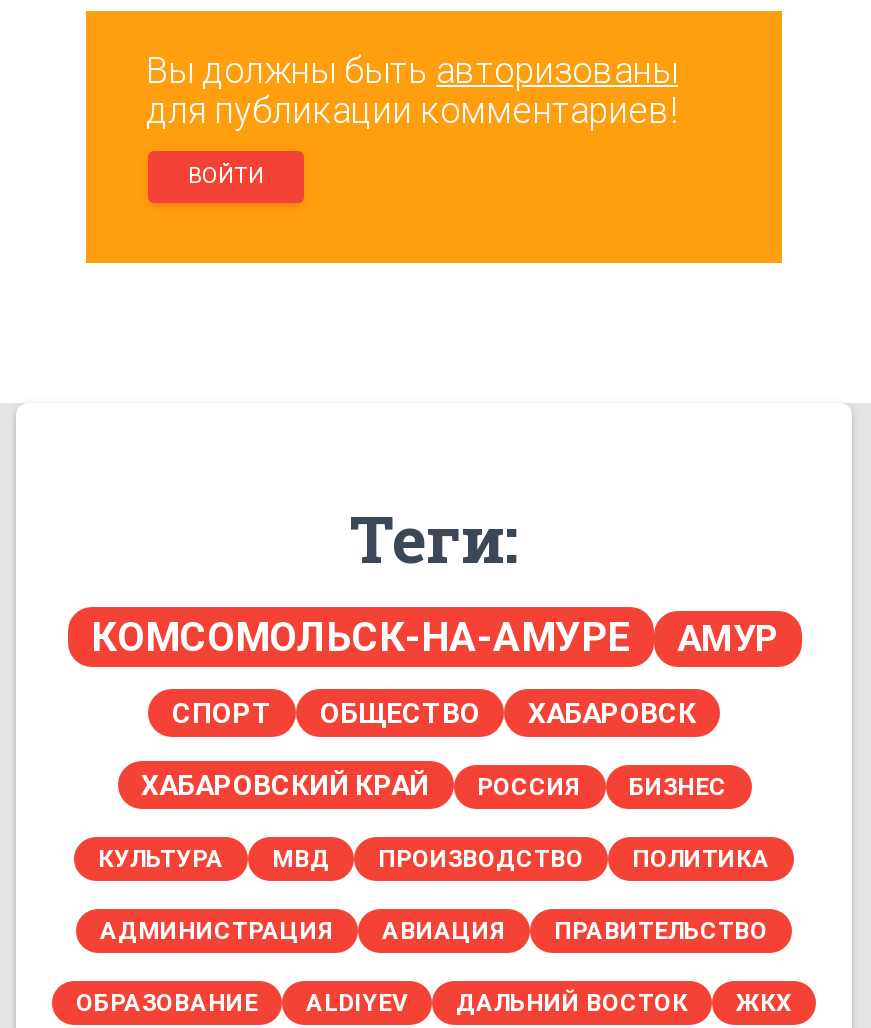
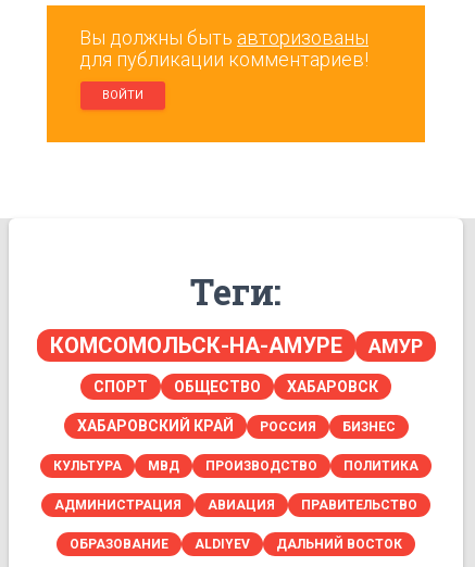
- ЖКХ
